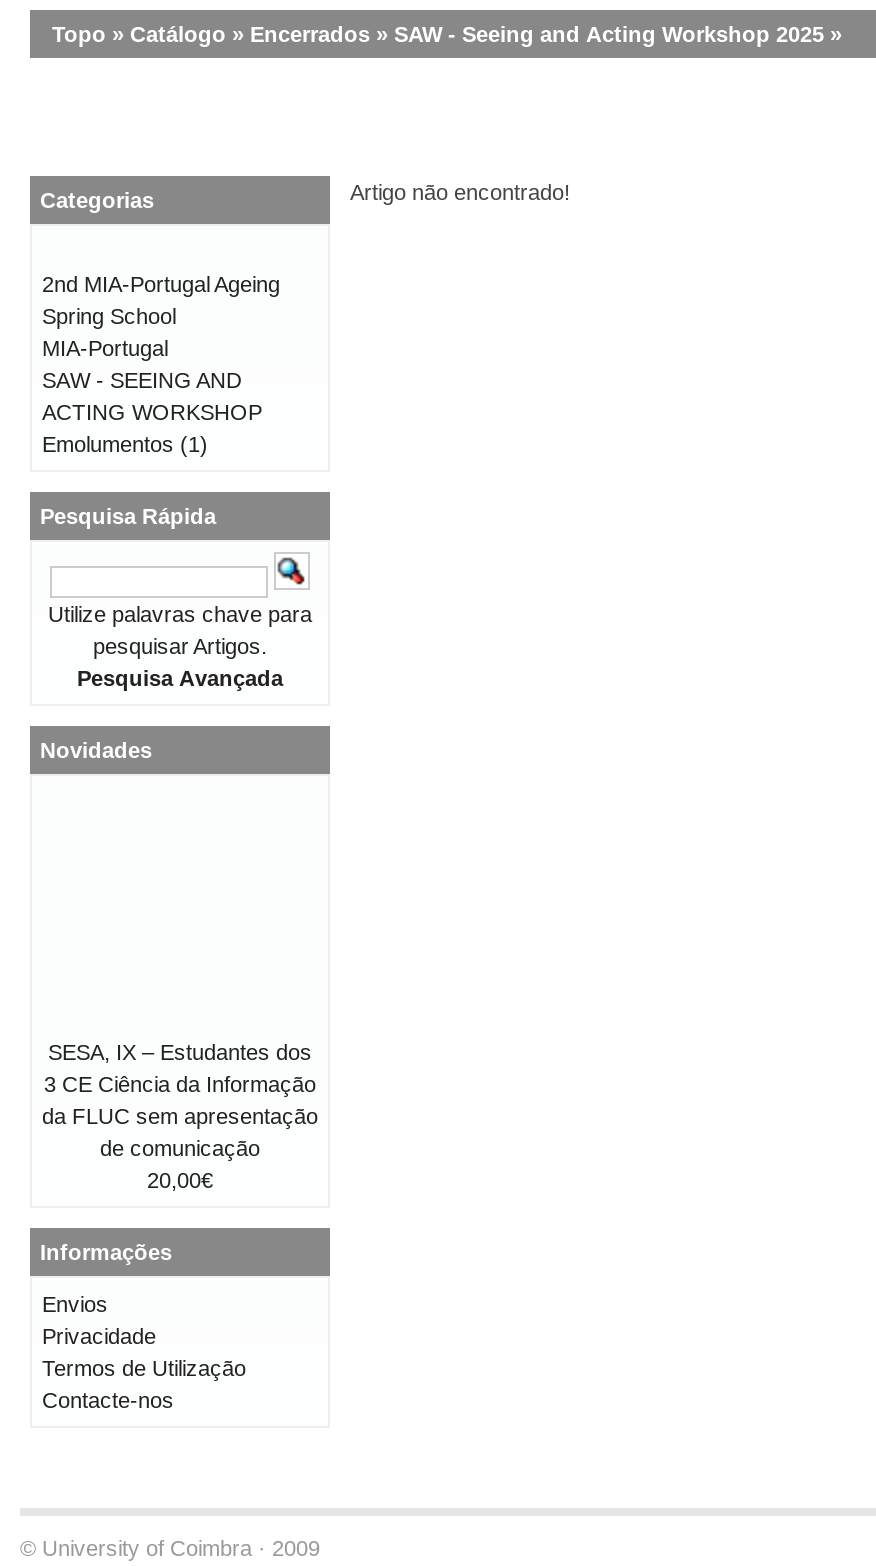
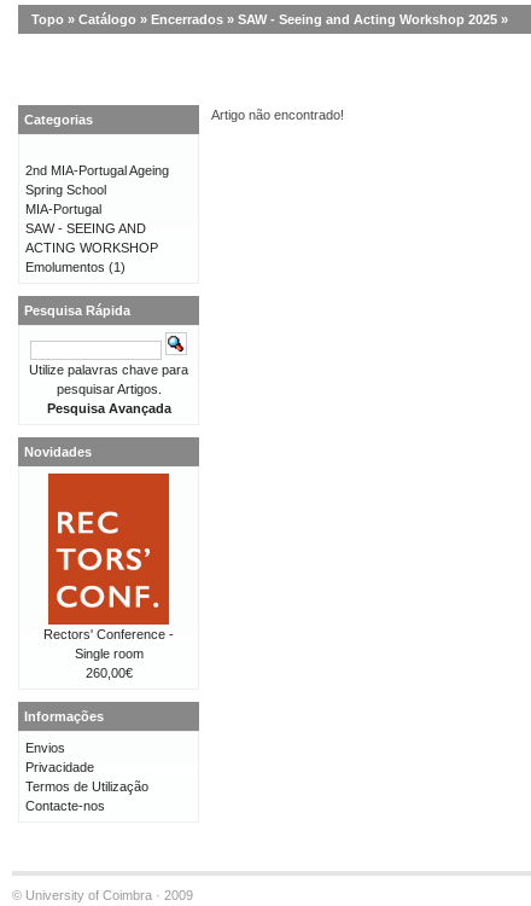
+ [image]

- SESA, IX – Estudantes dos
- 3 CE Ciência da Informação
- da FLUC sem apresentação
- de comunicação
- 20,00€
+ Rectors' Conference -
+ Single room
+ 260,00€
